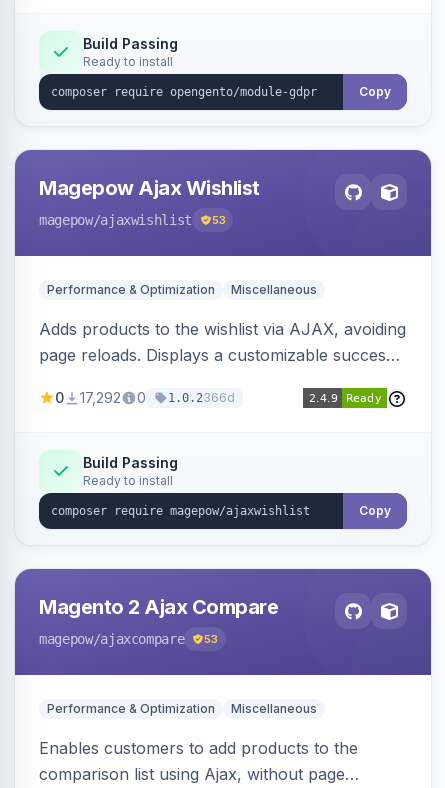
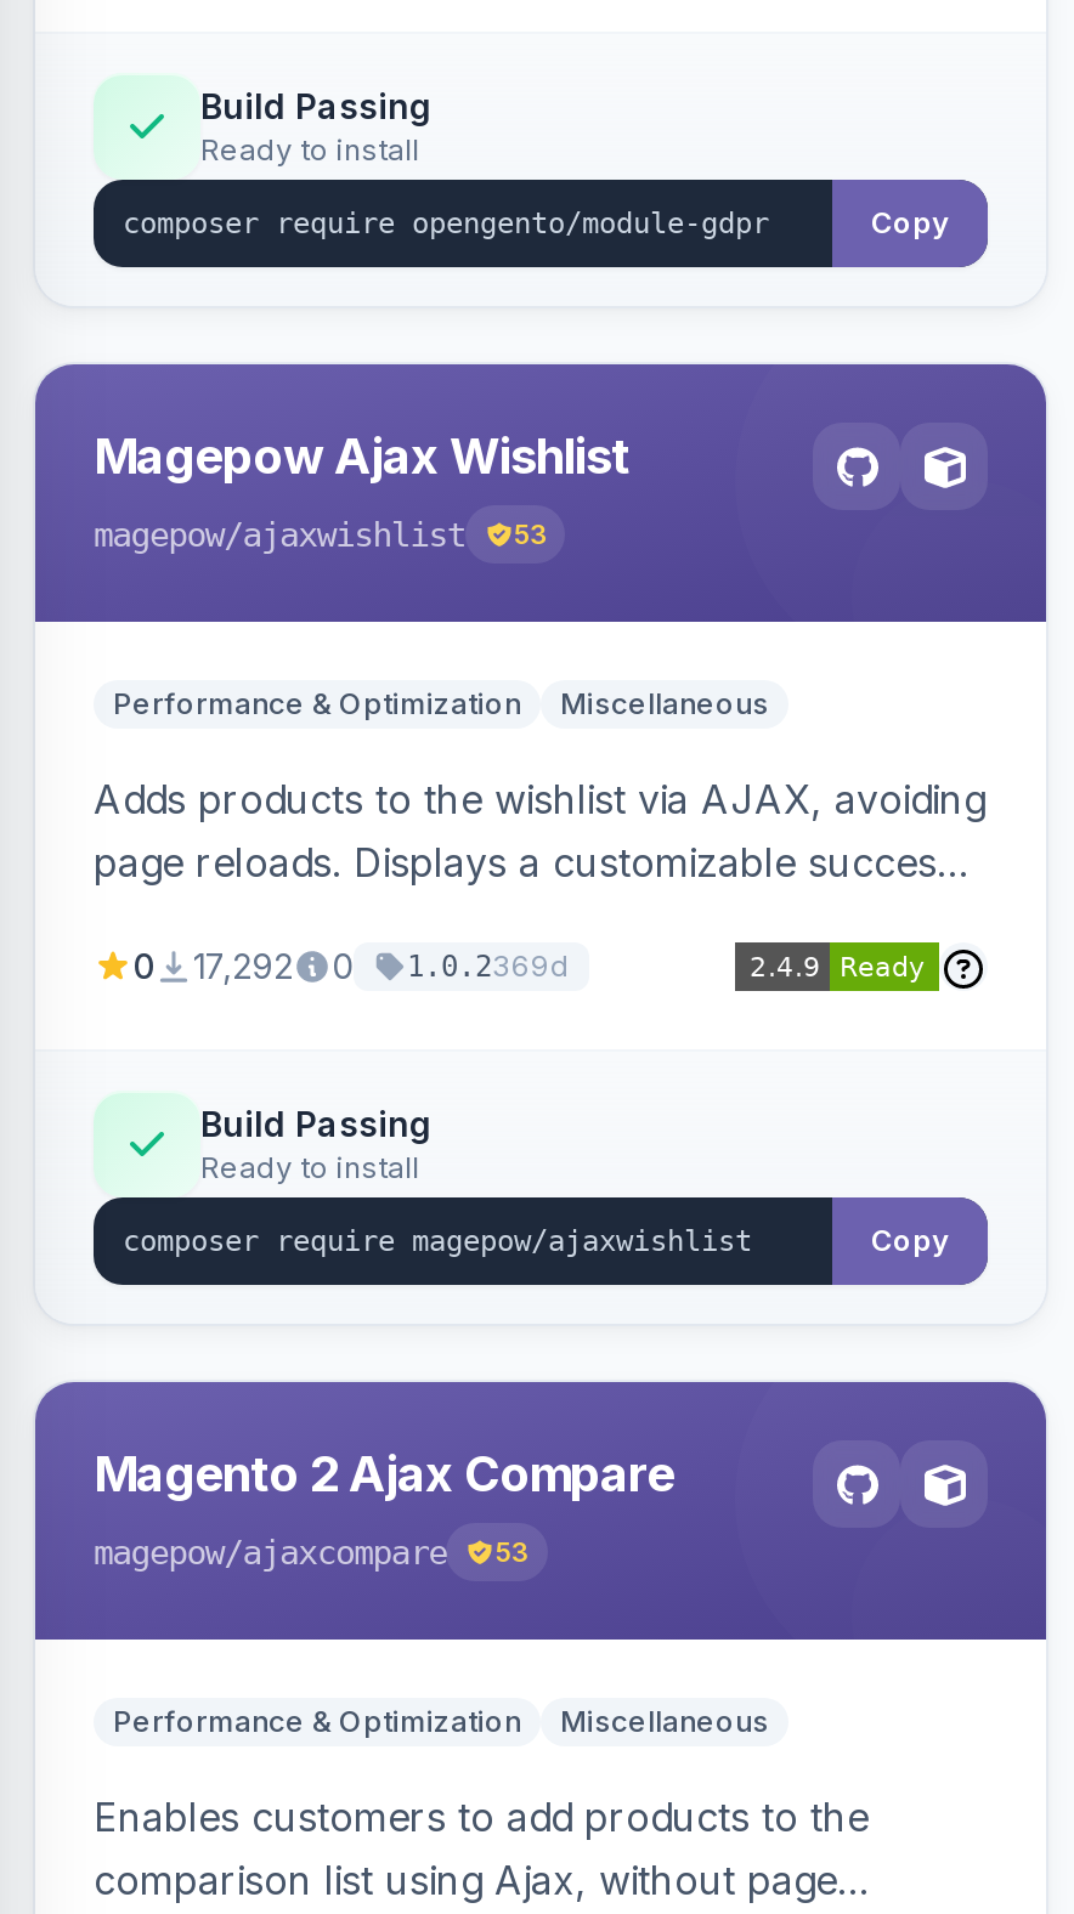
- 0 17,292 0 1.0.2366d
+ 0 17,292 0 1.0.2369d
